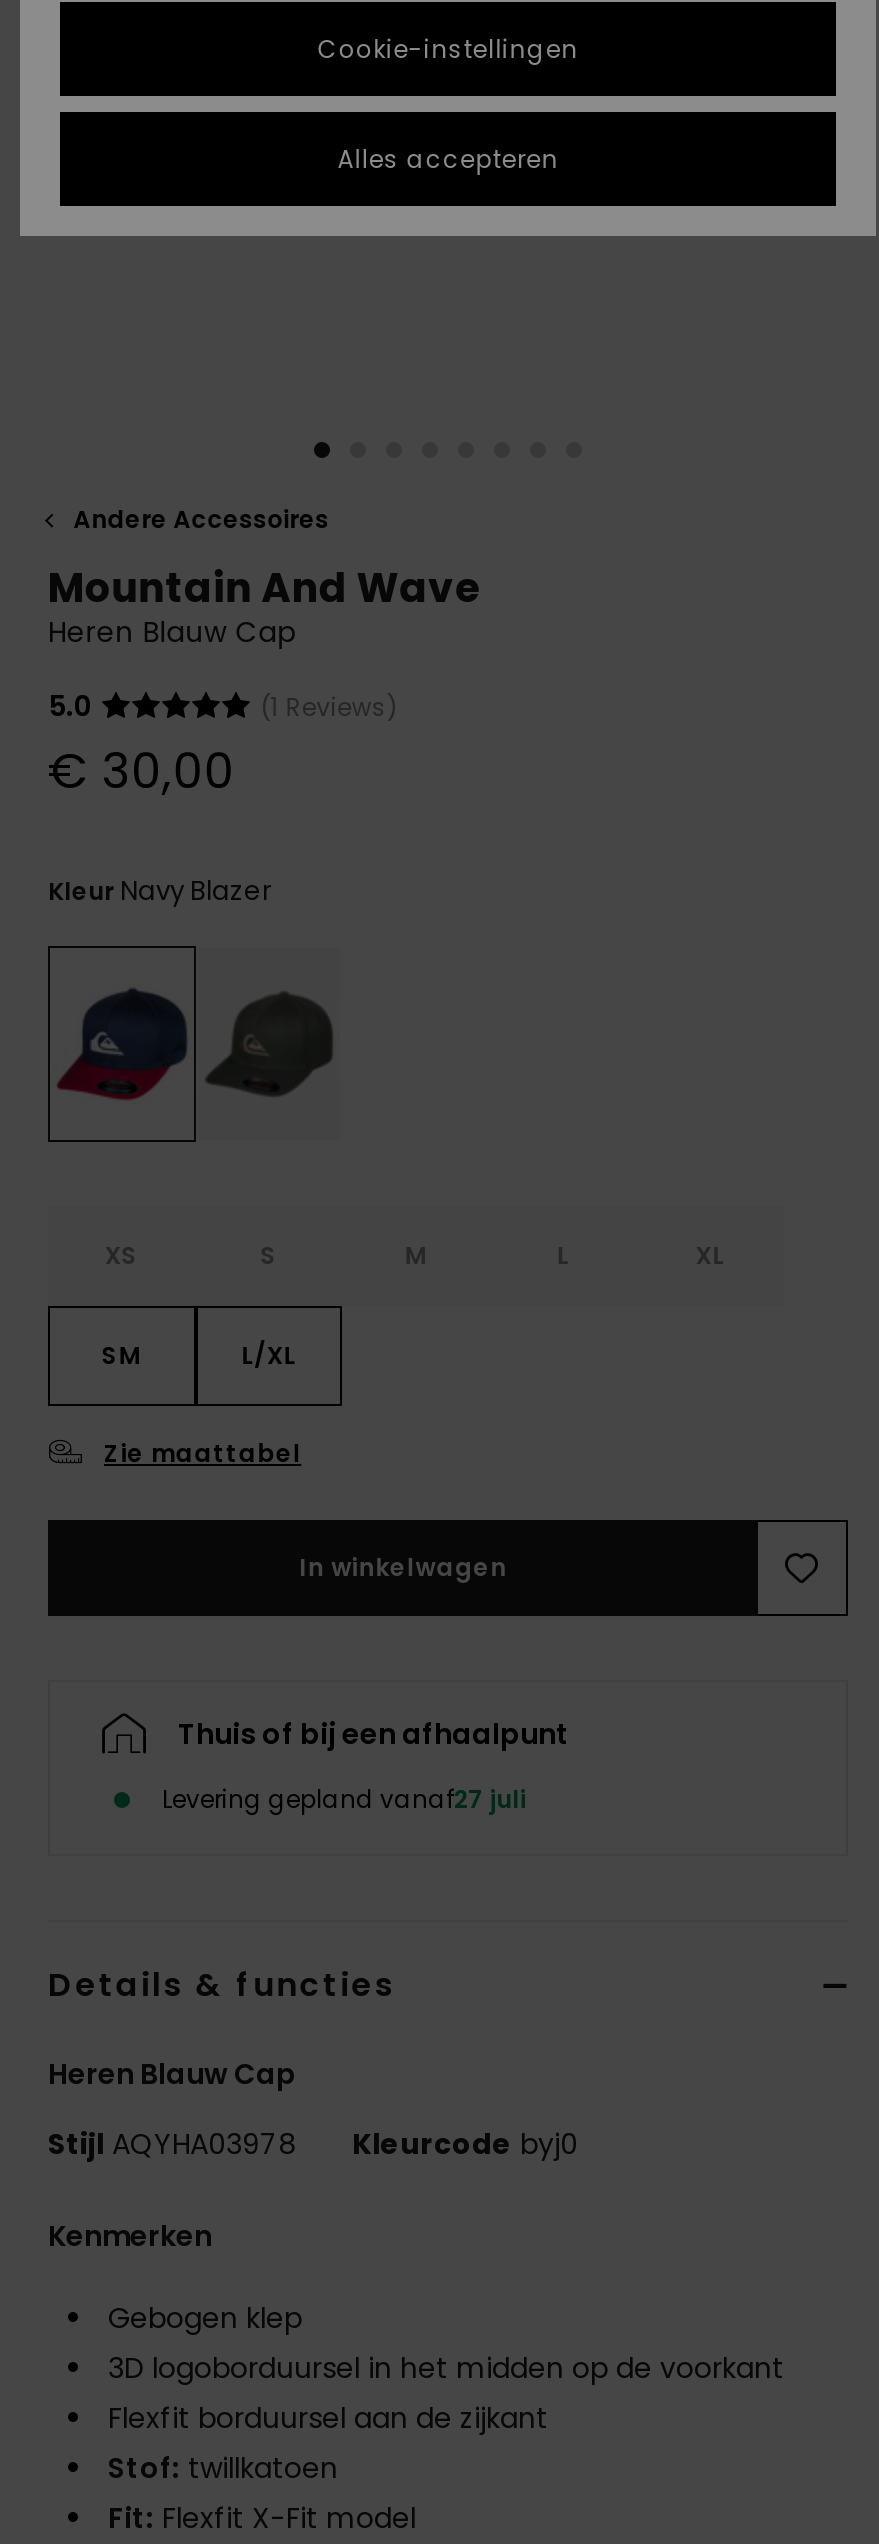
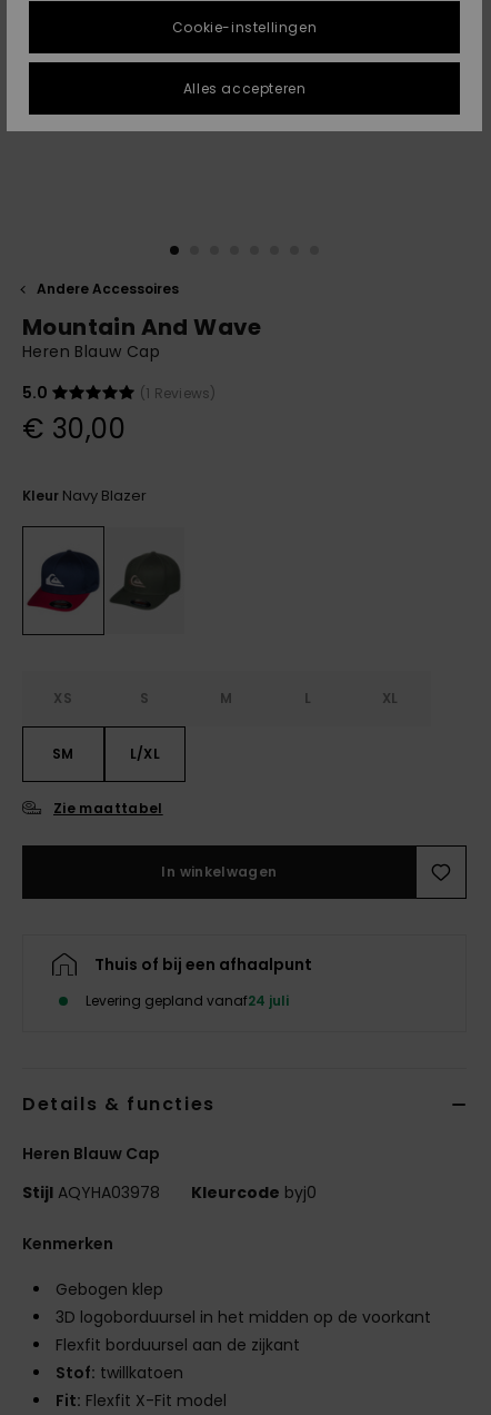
- Levering gepland vanaf27 juli
+ Levering gepland vanaf24 juli
